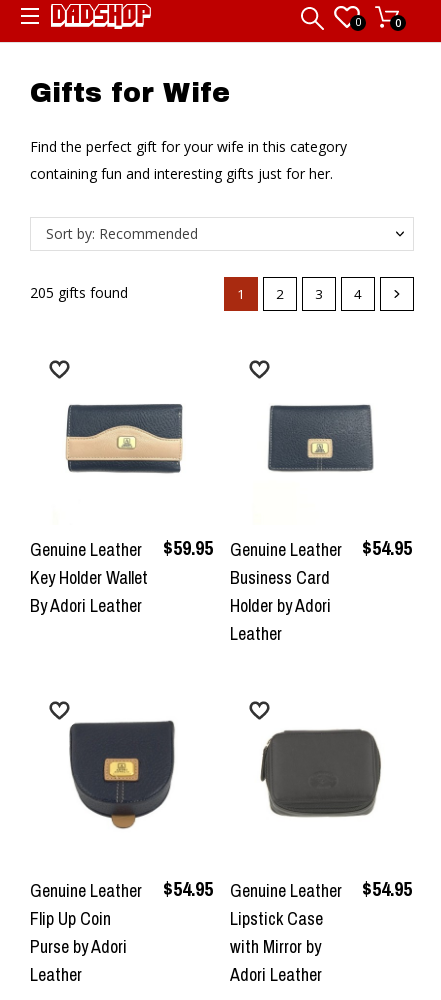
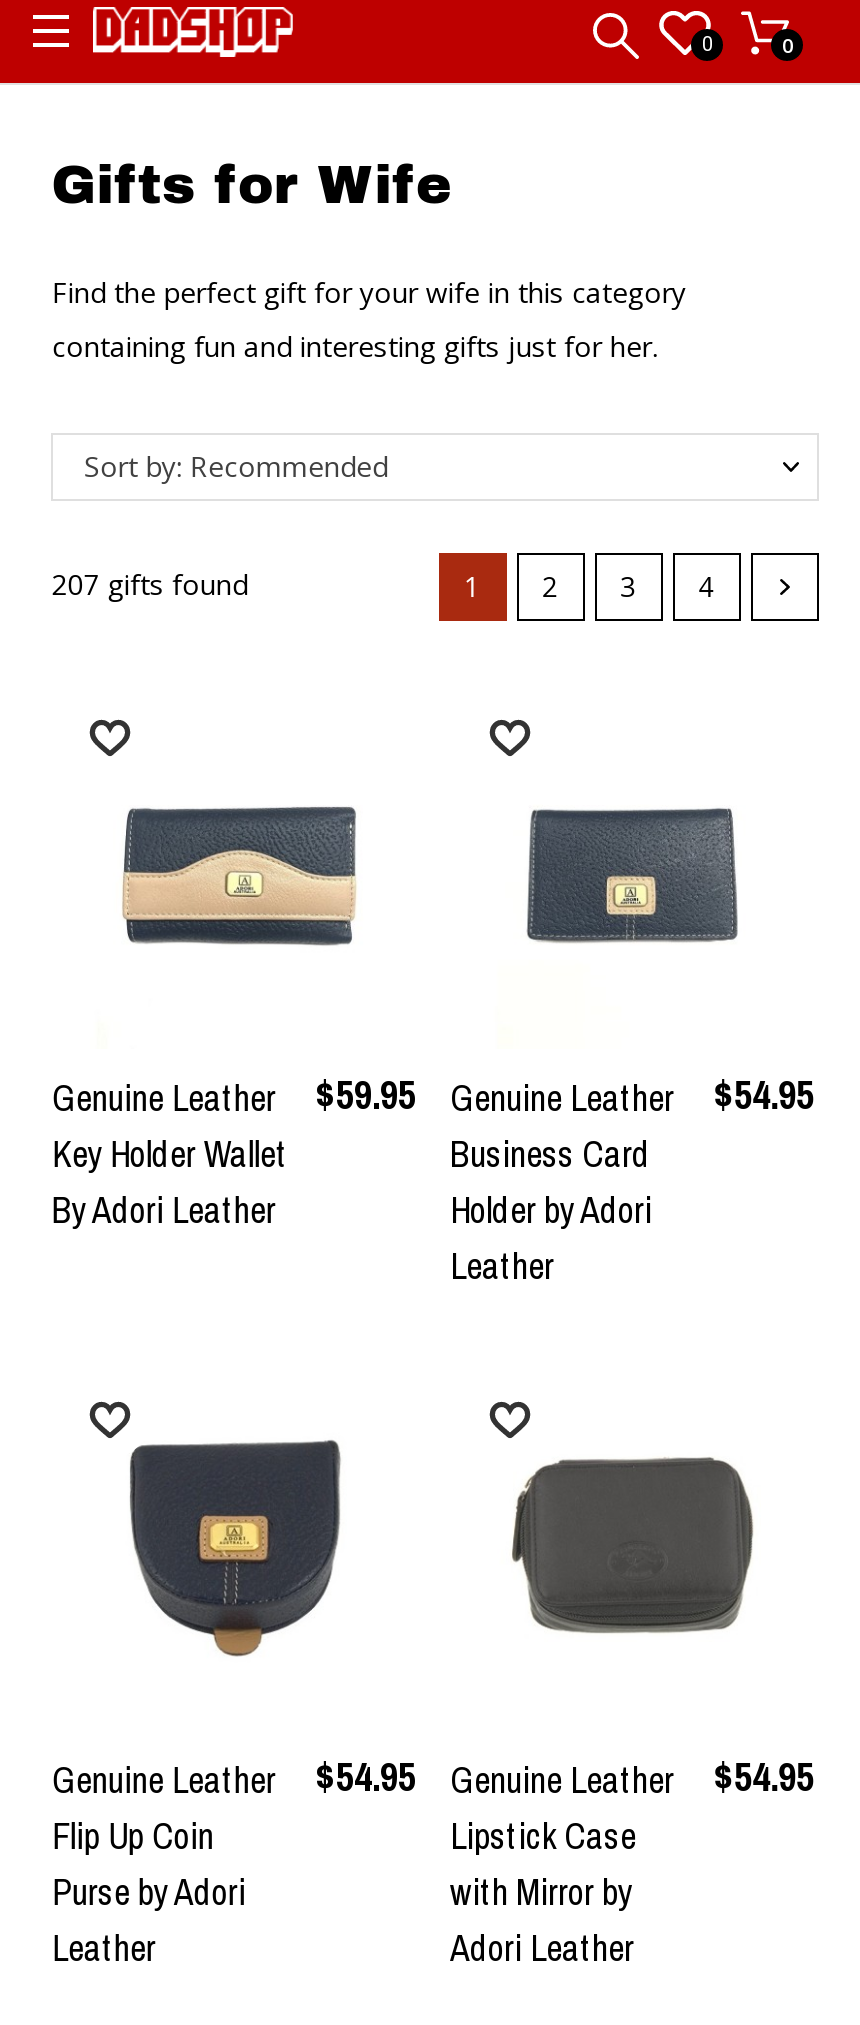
- 205 gifts found
+ 207 gifts found
